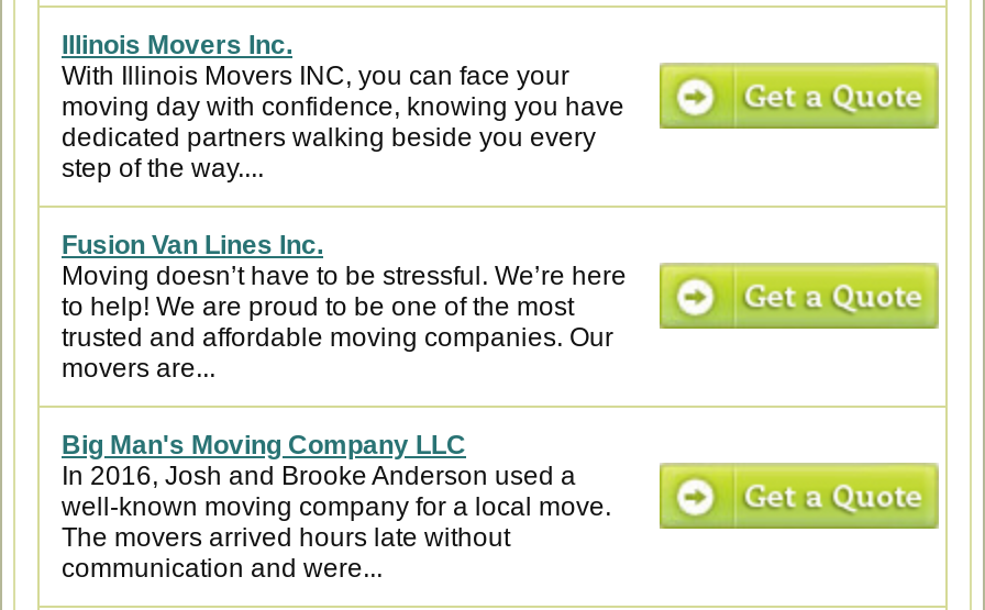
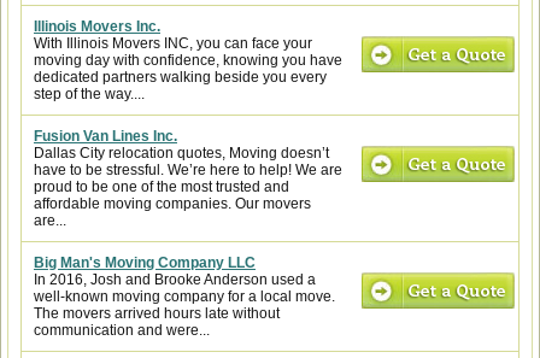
- Moving doesn’t have to be stressful. We’re here
- to help! We are proud to be one of the most
- trusted and affordable moving companies. Our
- movers are...
+ Dallas City relocation quotes, Moving doesn’t
+ have to be stressful. We’re here to help! We are
+ proud to be one of the most trusted and
+ affordable moving companies. Our movers
+ are...
